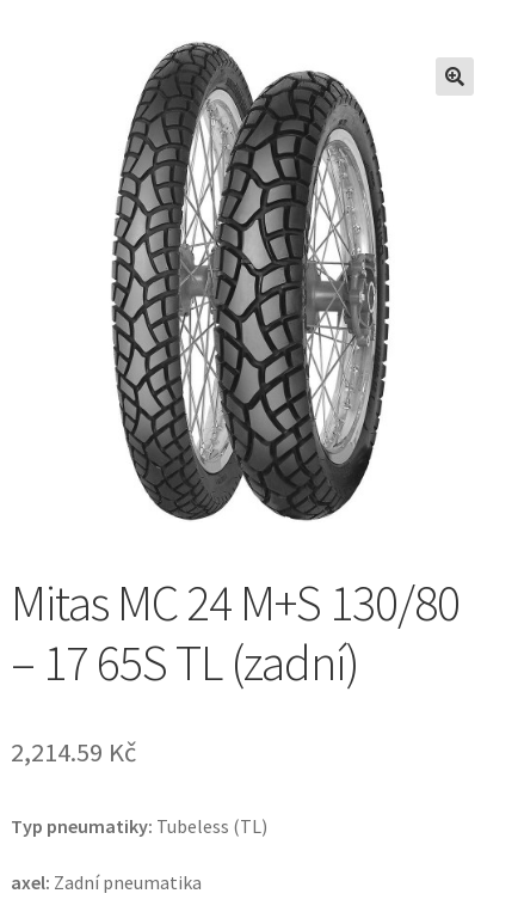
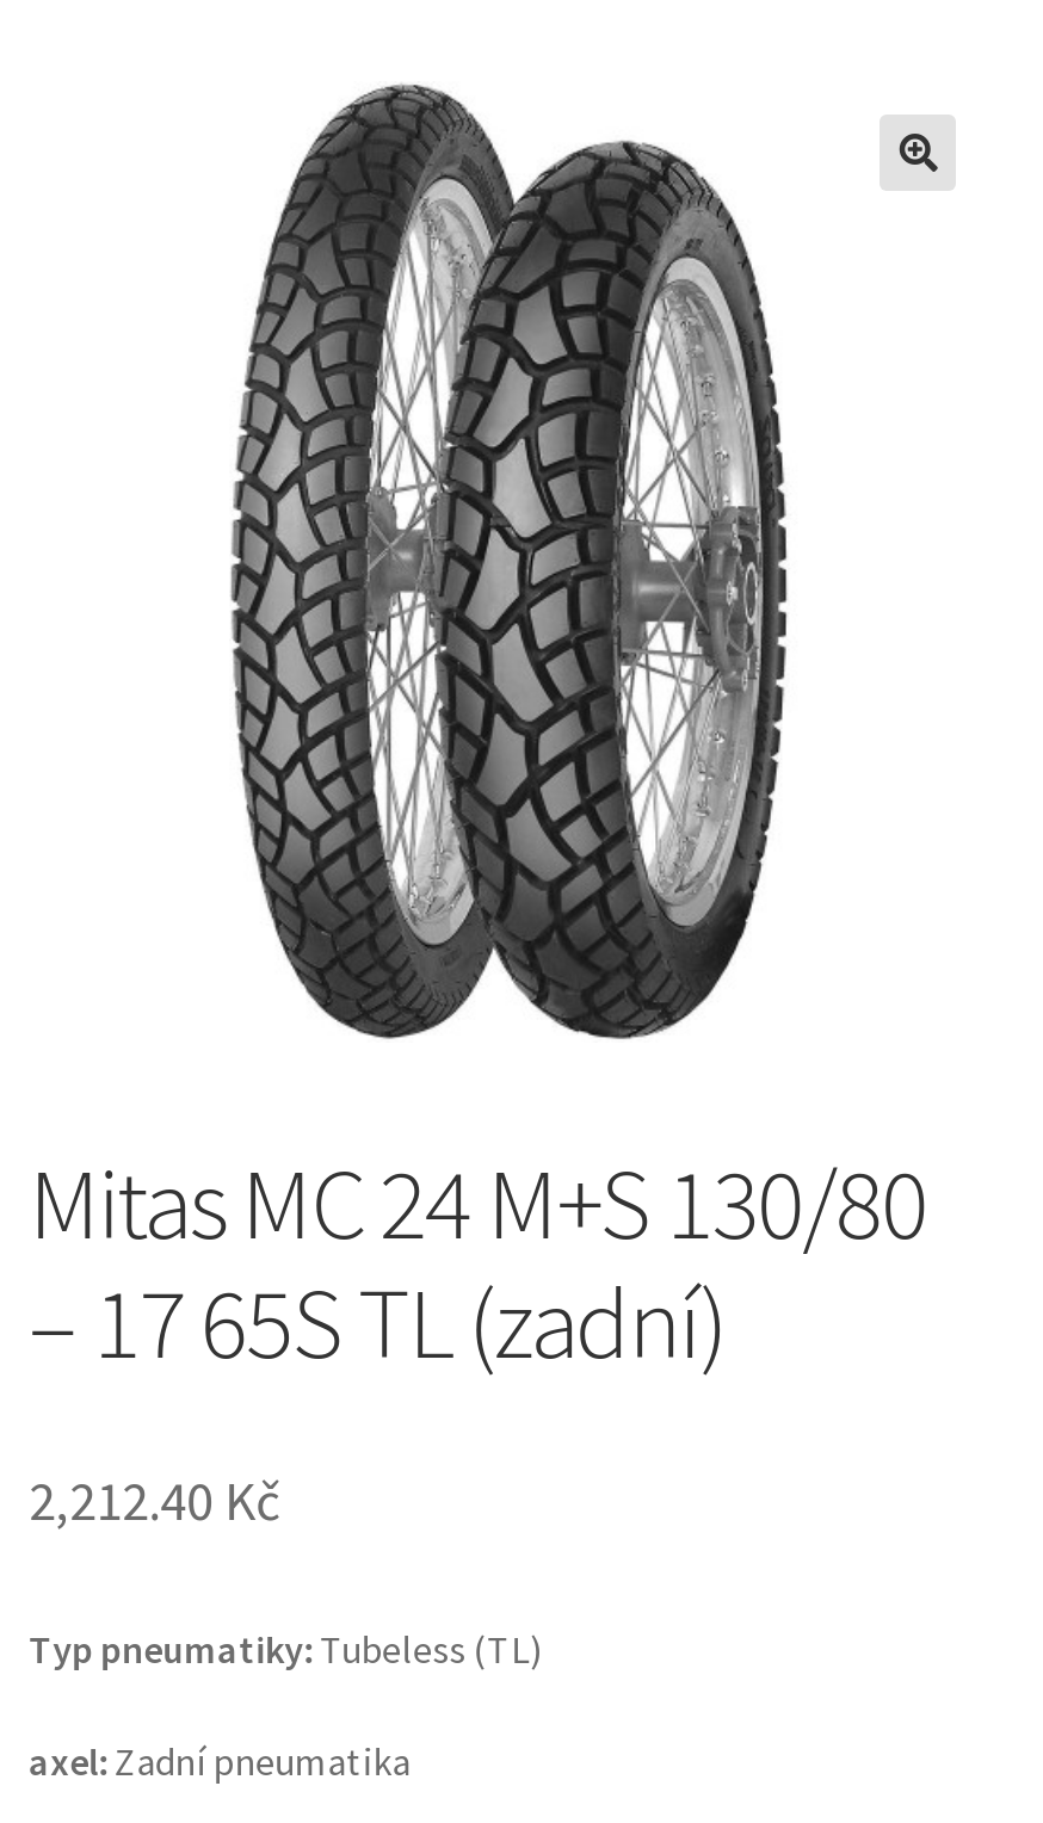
- 2,214.59 Kč
+ 2,212.40 Kč
